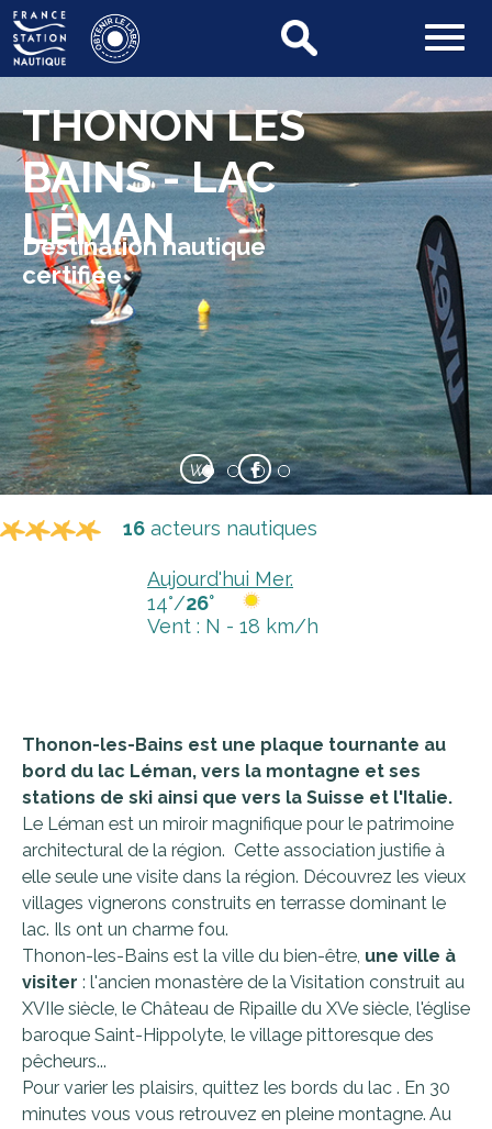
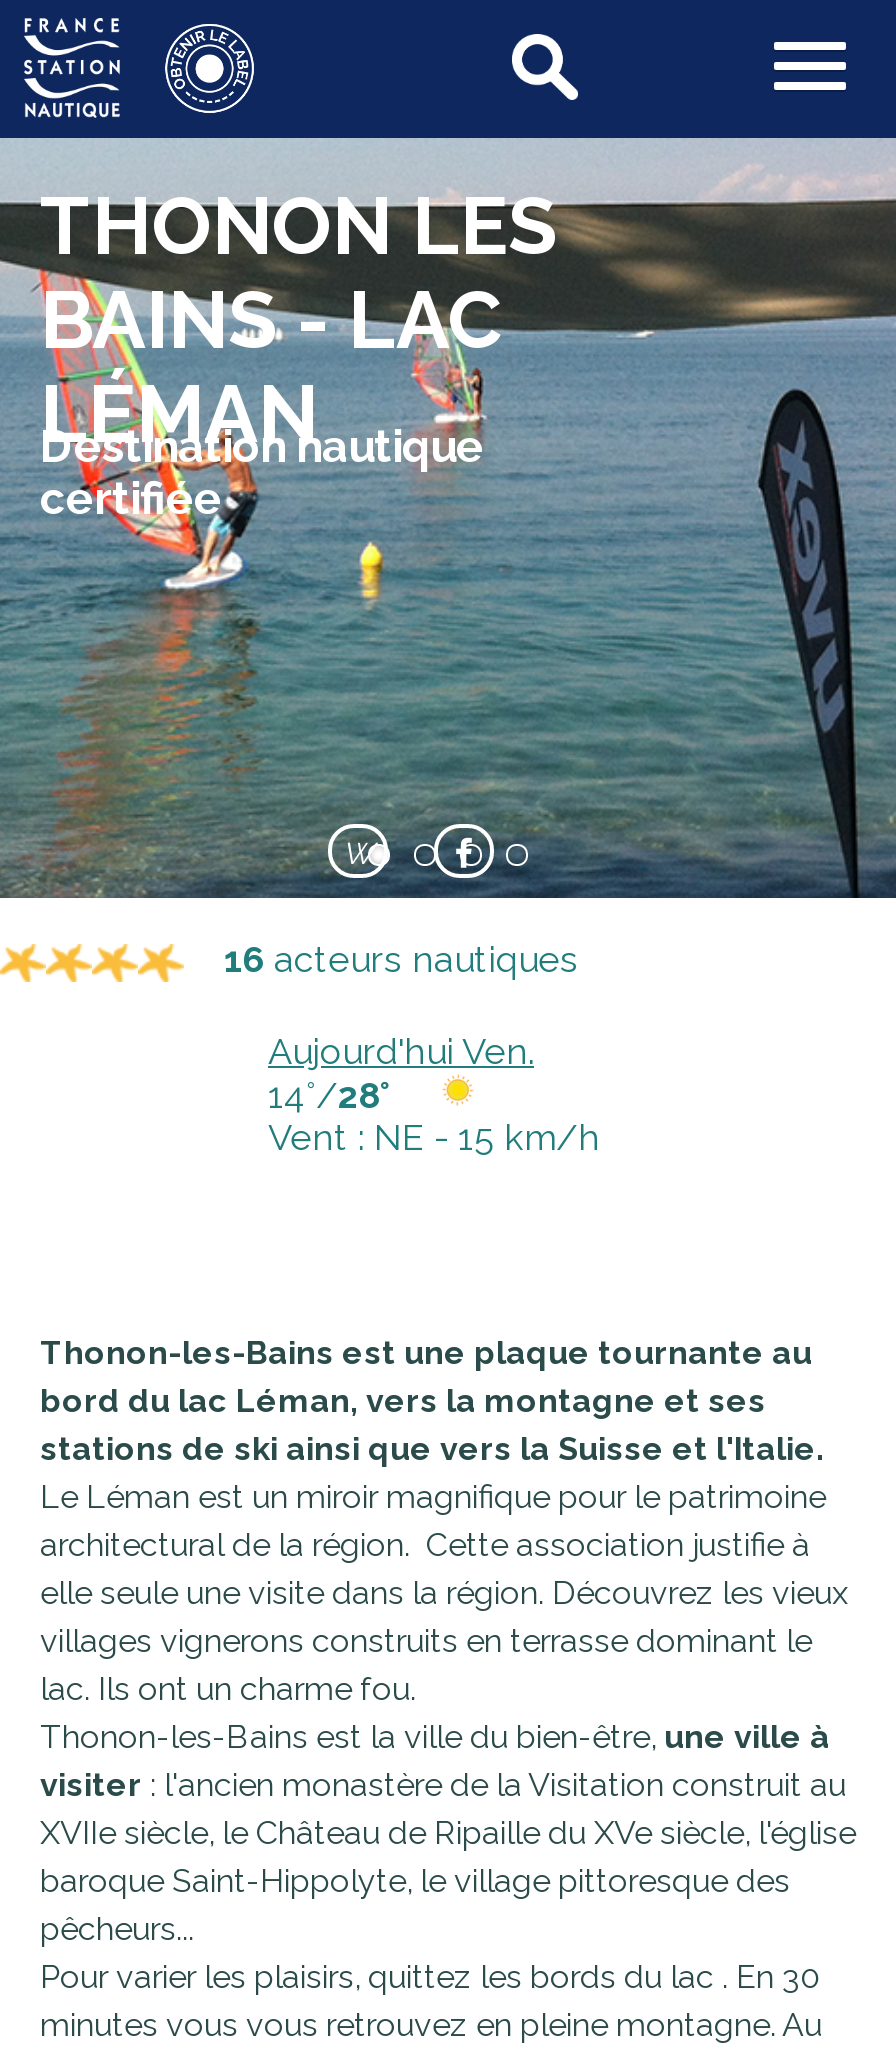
- Aujourd'hui Mer.
+ Aujourd'hui Ven.

- 14°/26°
+ 14°/28°

- Vent : N - 18 km/h
+ Vent : NE - 15 km/h
